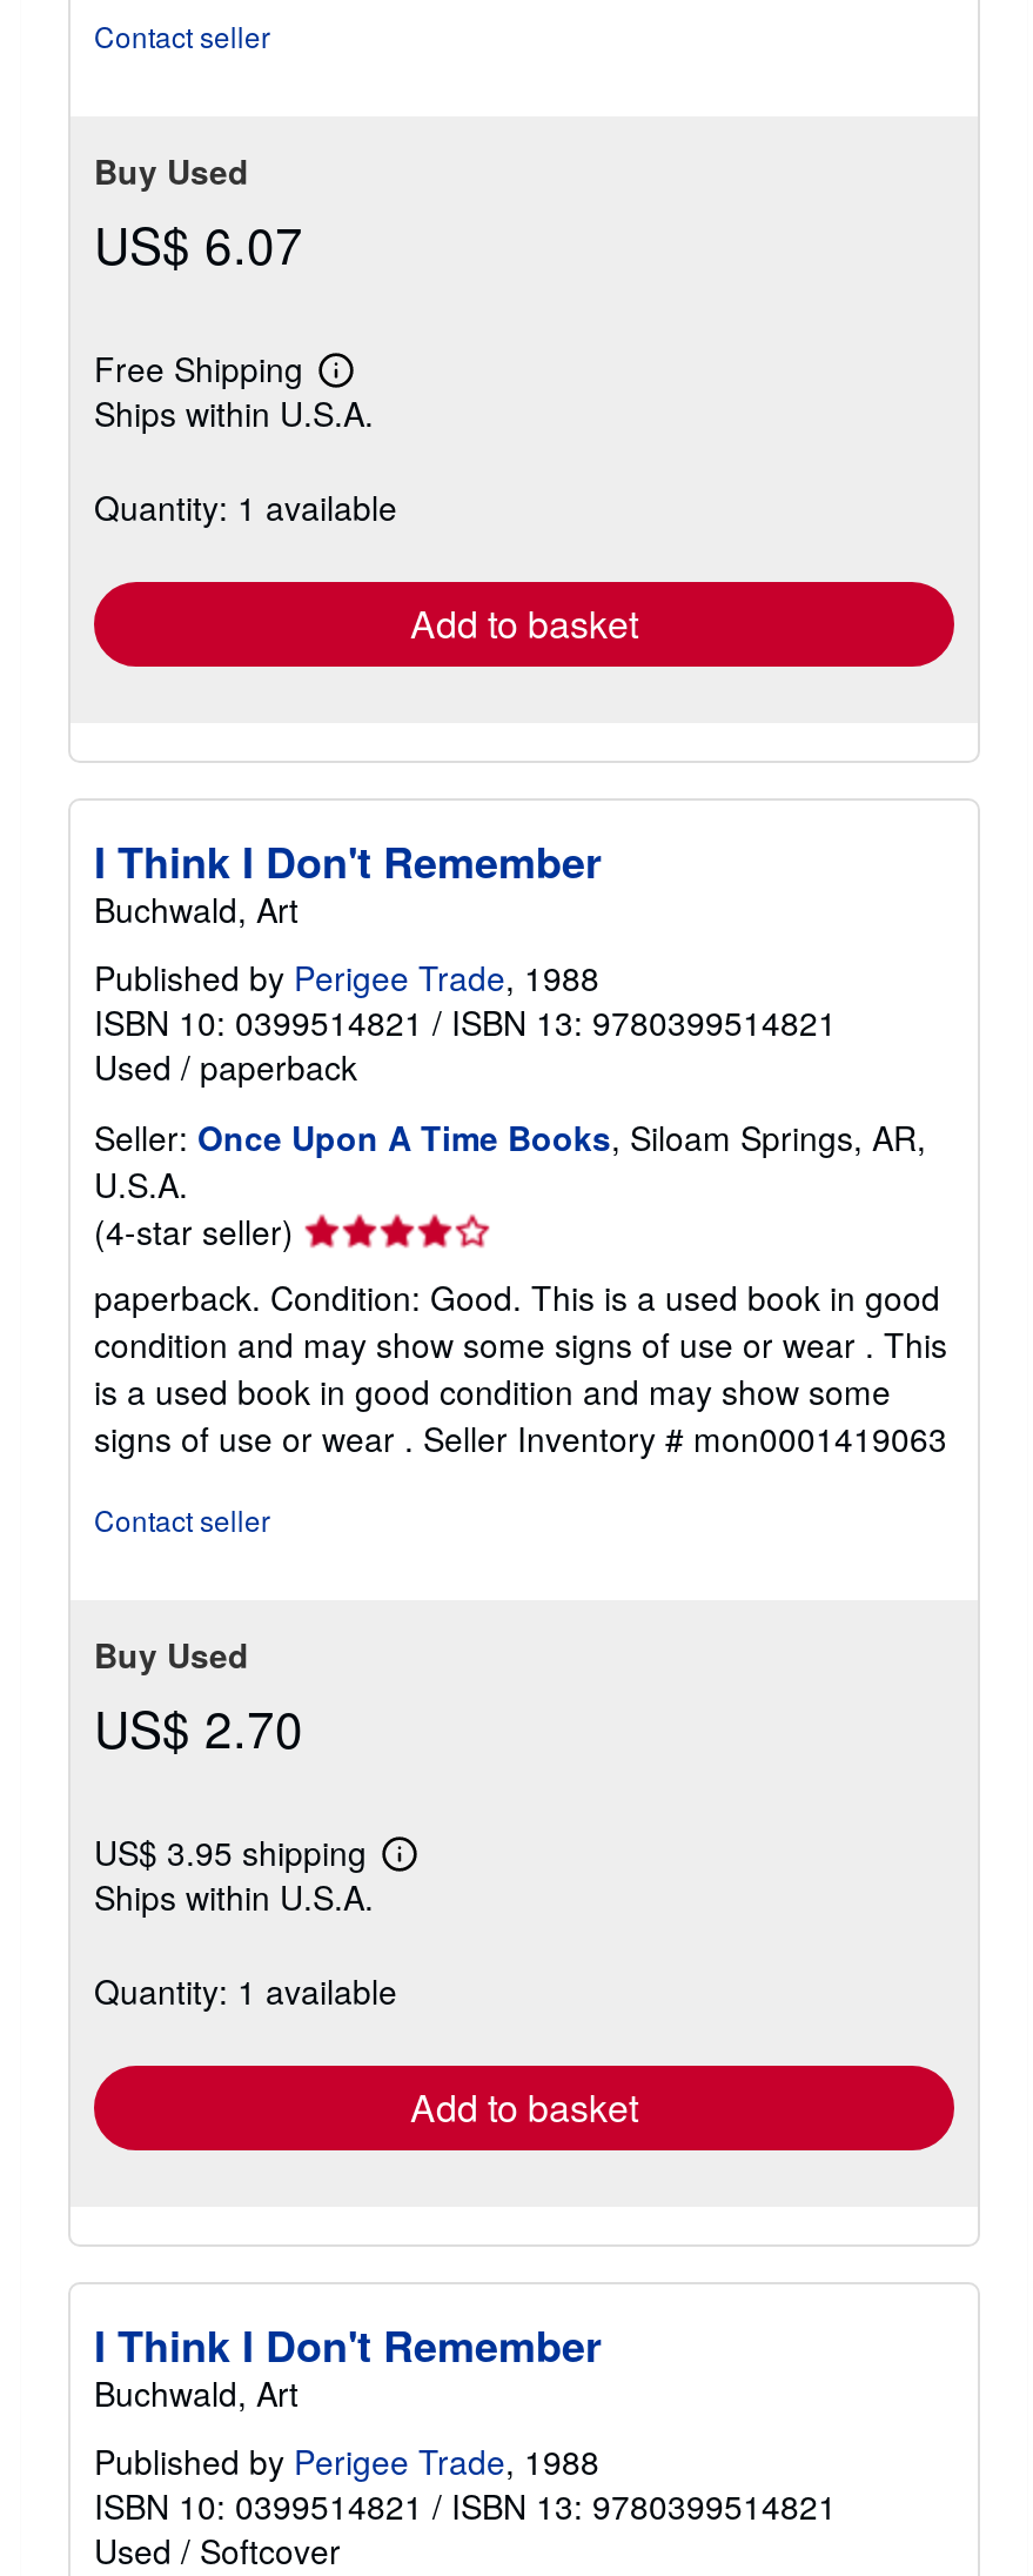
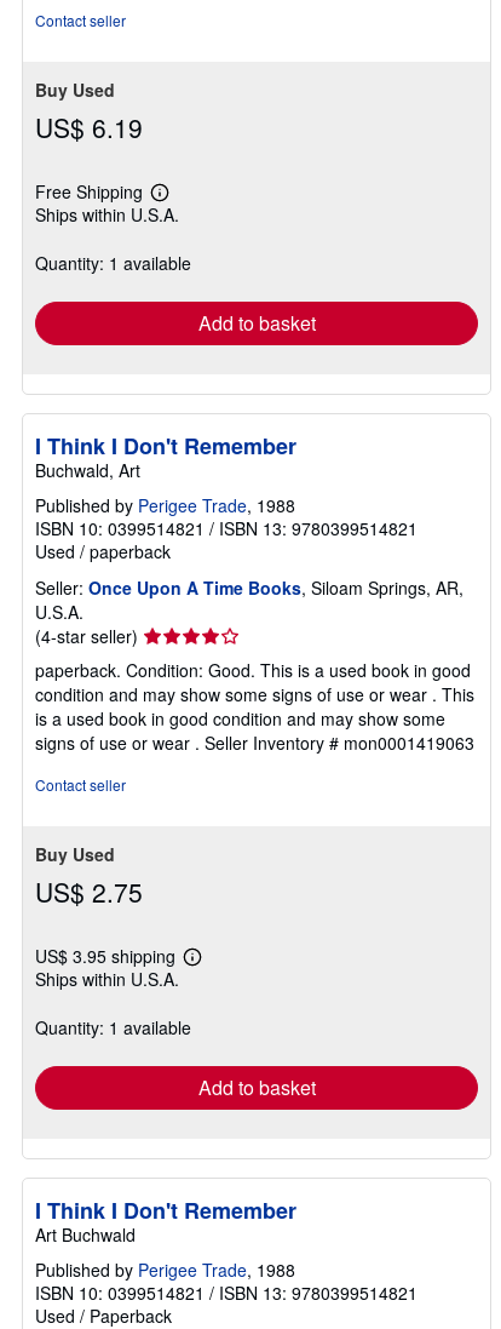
- US$ 6.07
+ US$ 6.19

- US$ 2.70
+ US$ 2.75

- Buchwald, Art
+ Art Buchwald

- Used / Softcover
+ Used / Paperback
